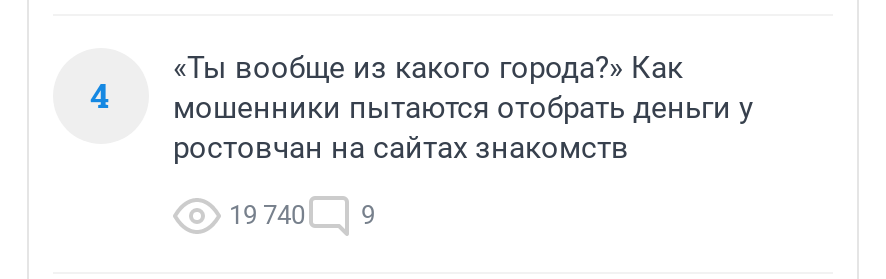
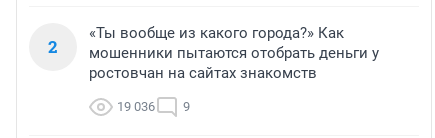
- 4 мошенники пытаются отобрать деньги у
+ 2 мошенники пытаются отобрать деньги у

- 19 740 9
+ 19 036 9
